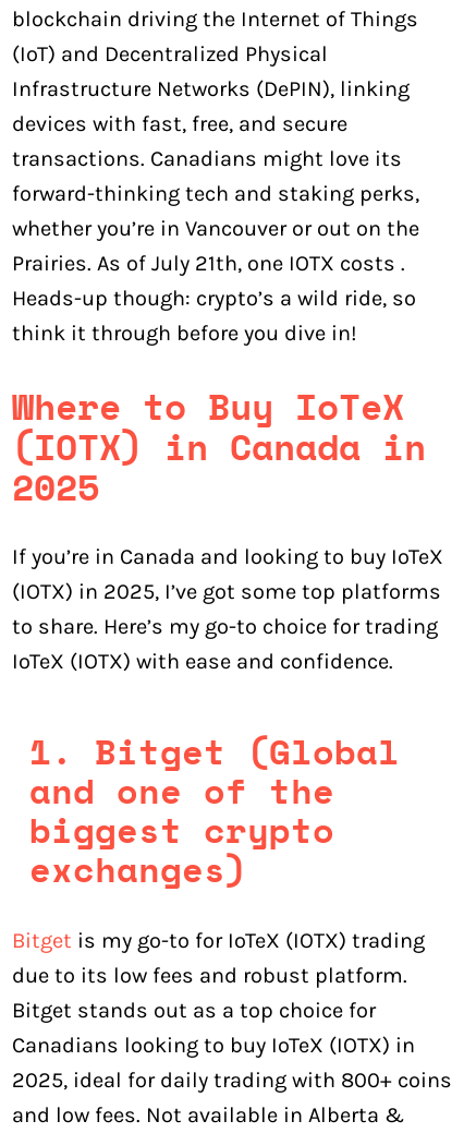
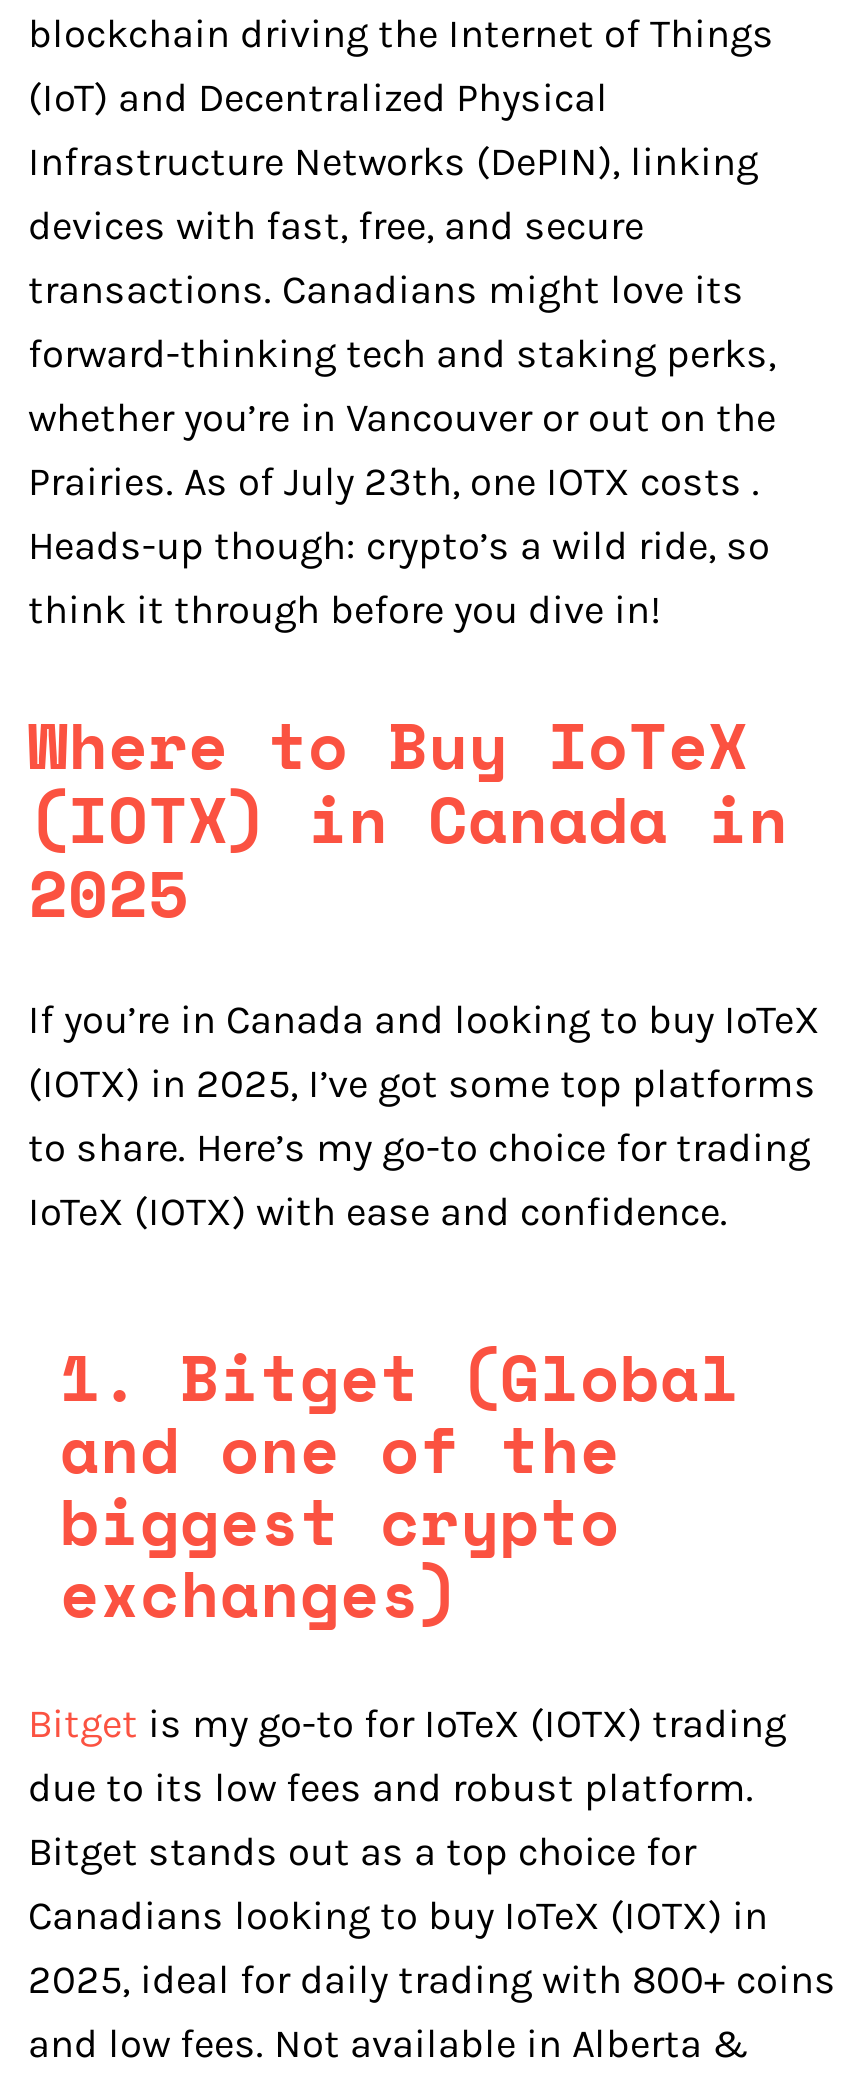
- Prairies. As of July 21th, one IOTX costs .
+ Prairies. As of July 23th, one IOTX costs .
